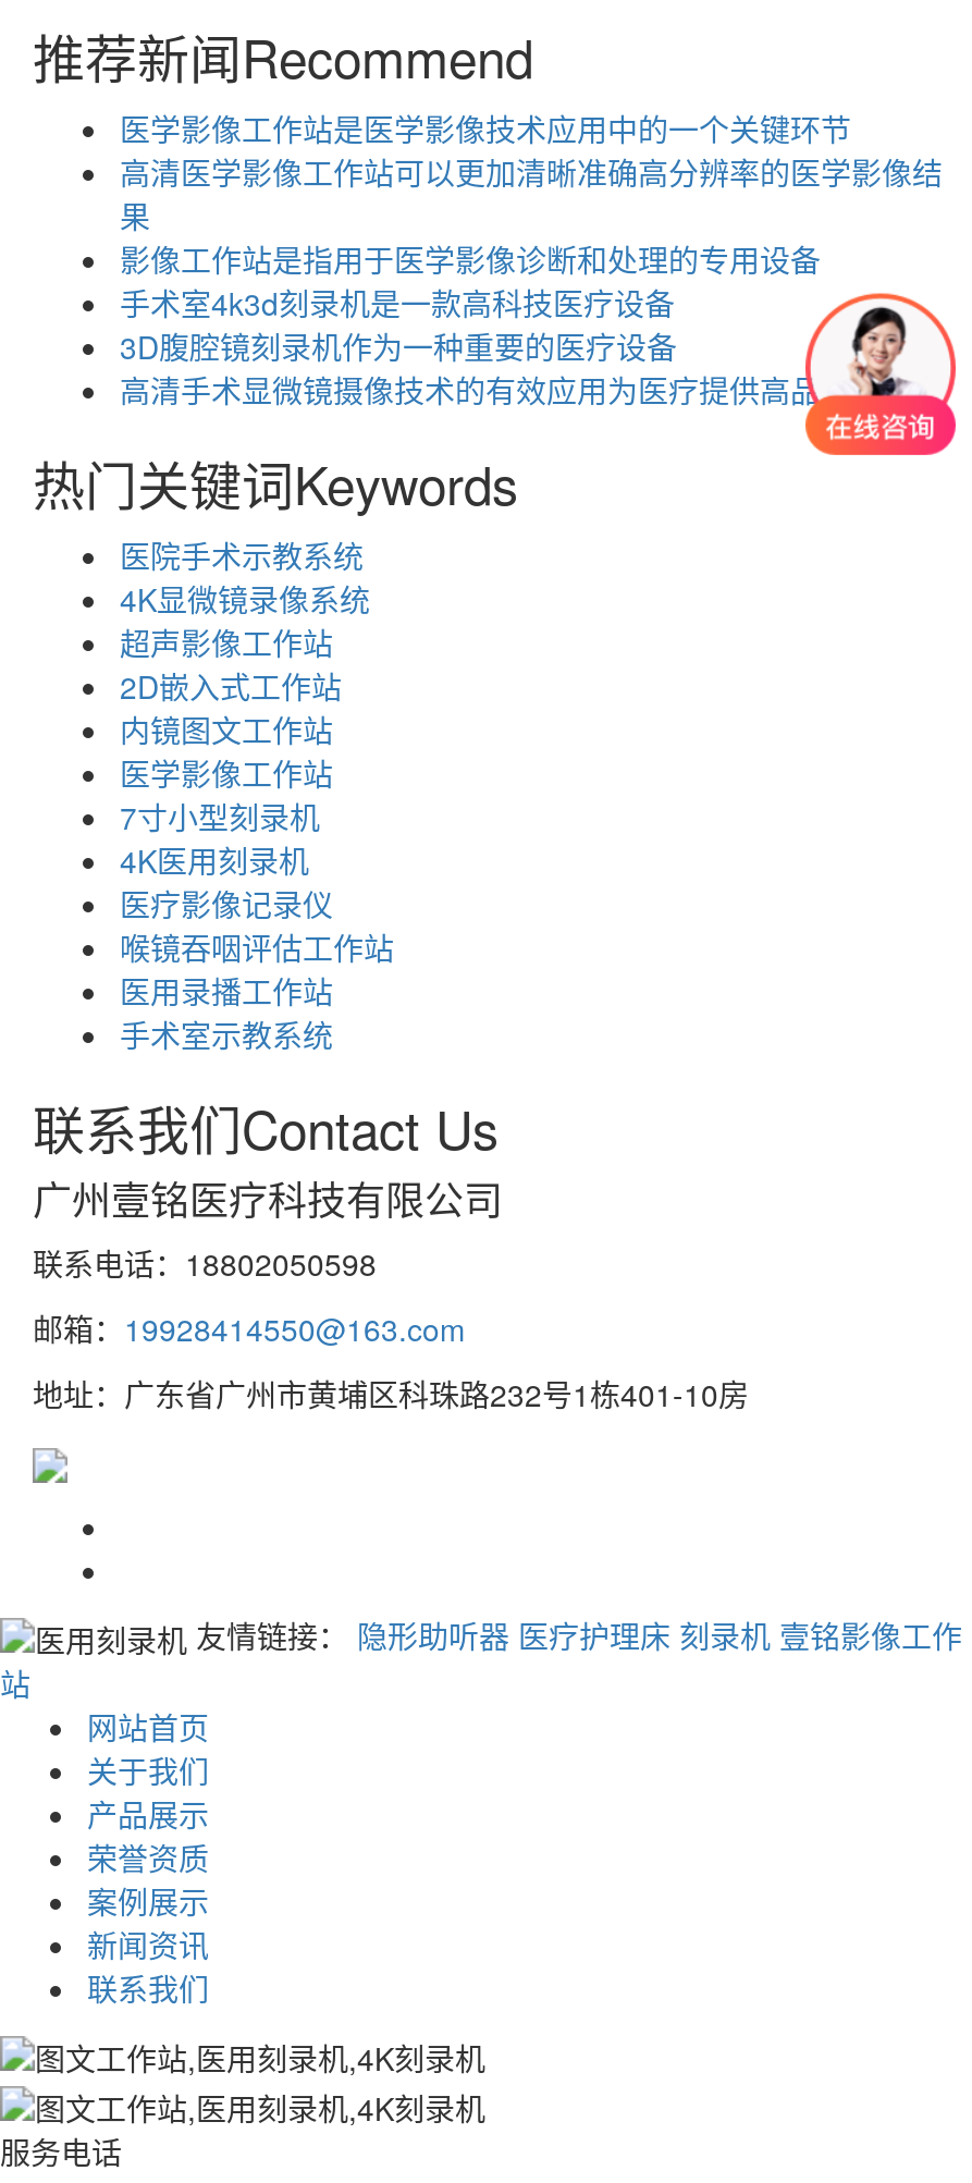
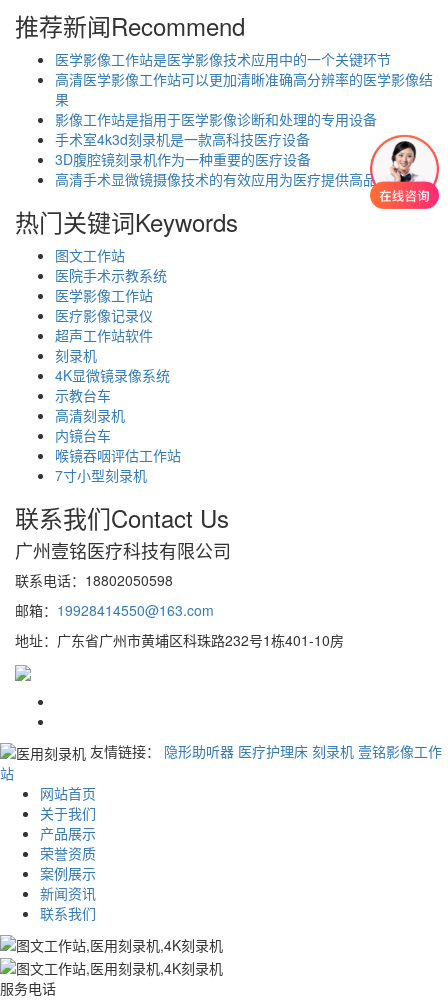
+ 图文工作站

moved down: 医院手术示教系统

moved down: 4K显微镜录像系统

- 超声影像工作站
- 2D嵌入式工作站
- 内镜图文工作站

moved up: 医学影像工作站

moved down: 7寸小型刻录机

- 4K医用刻录机

moved up: 医疗影像记录仪

+ 超声工作站软件
+ 刻录机
+ 示教台车
+ 高清刻录机
+ 内镜台车

moved down: 喉镜吞咽评估工作站

- 医用录播工作站
- 手术室示教系统
